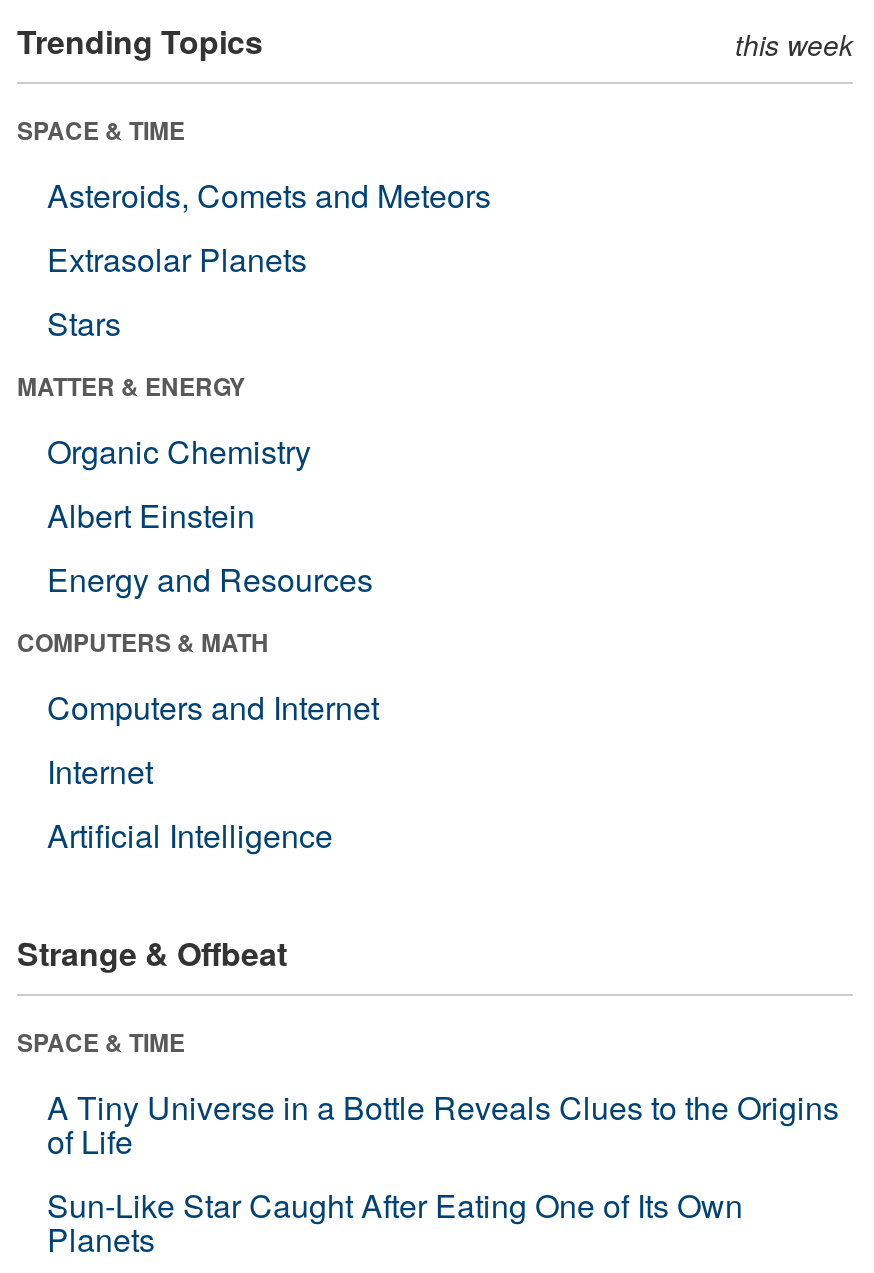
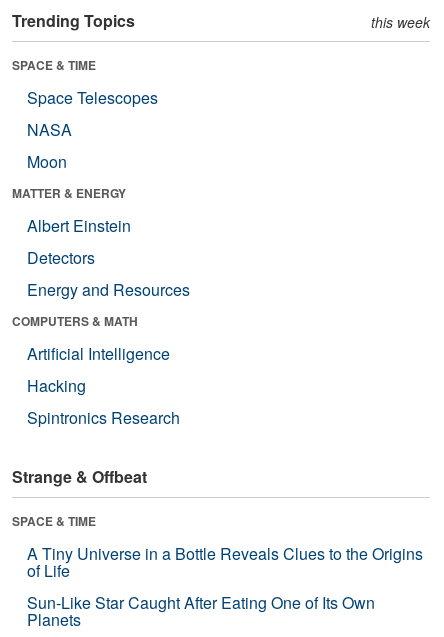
- Asteroids, Comets and Meteors
- Extrasolar Planets
- Stars
+ Space Telescopes
+ NASA
+ Moon

- Organic Chemistry

moved up: Albert Einstein

+ Detectors

- Computers and Internet
- Internet

moved up: Artificial Intelligence

+ Hacking
+ Spintronics Research
